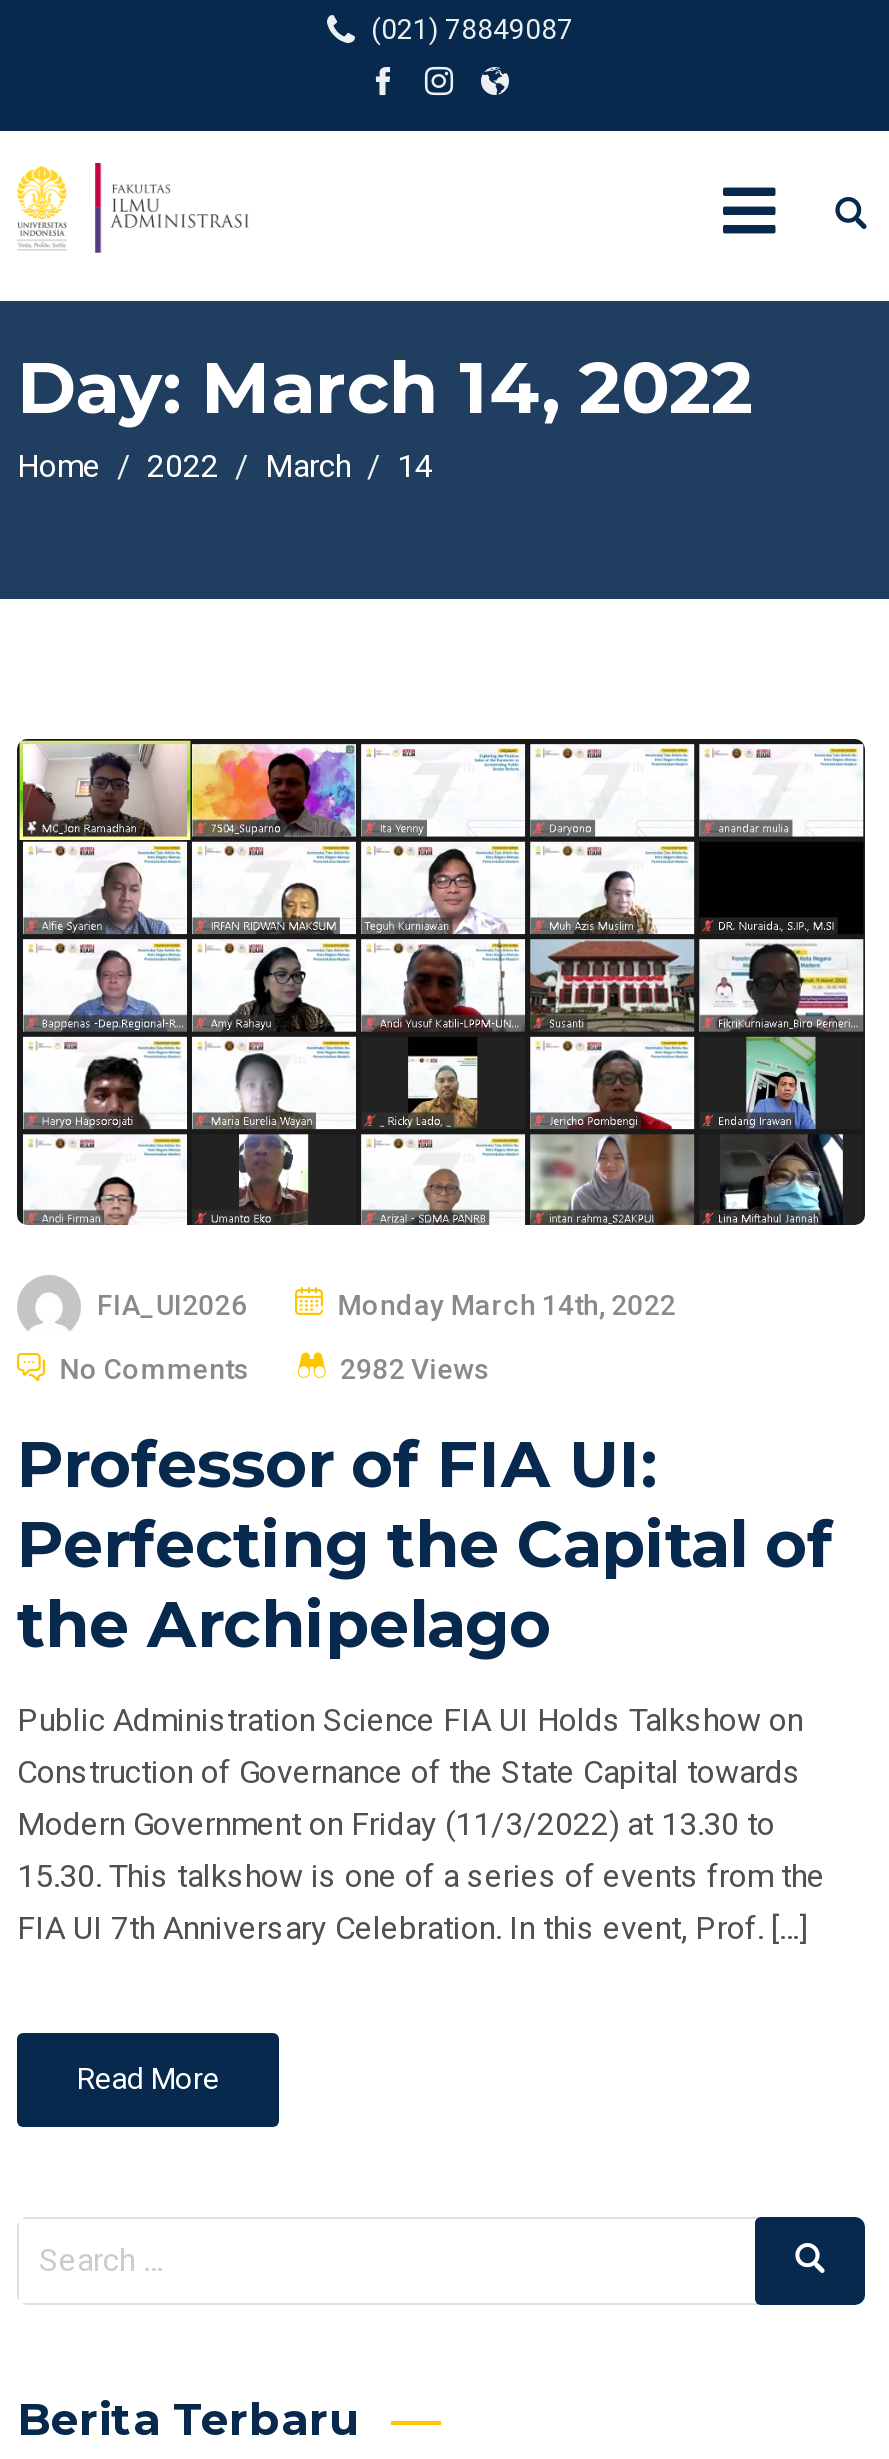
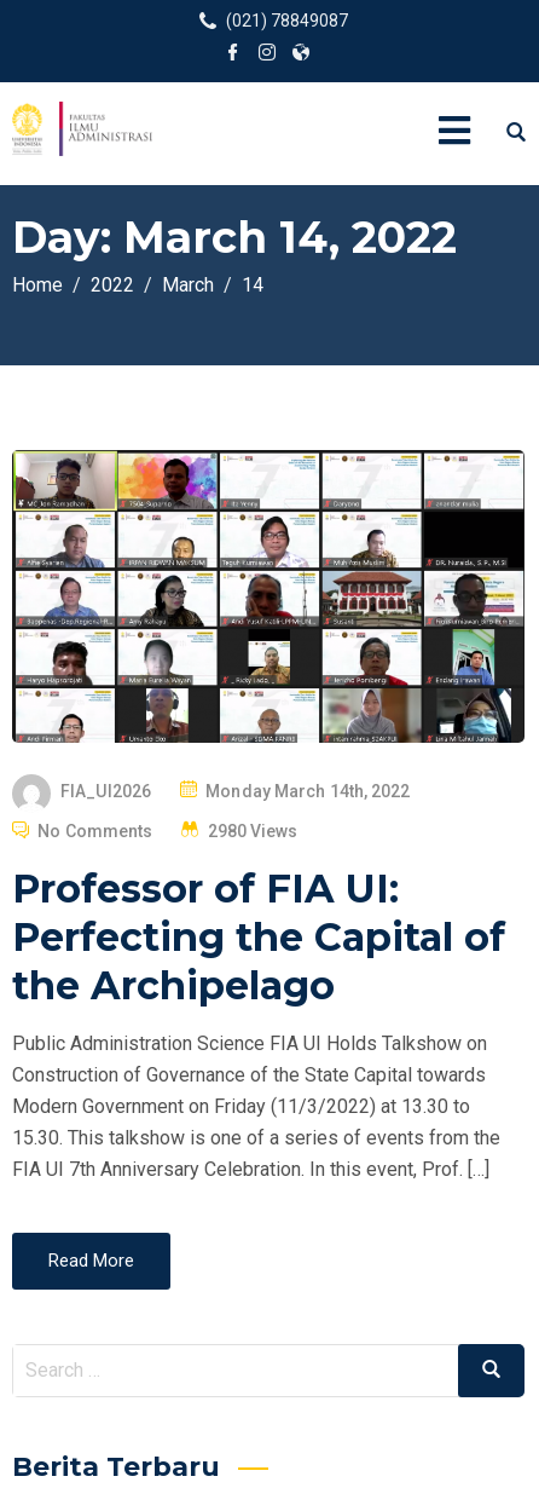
- 2982 Views
+ 2980 Views
